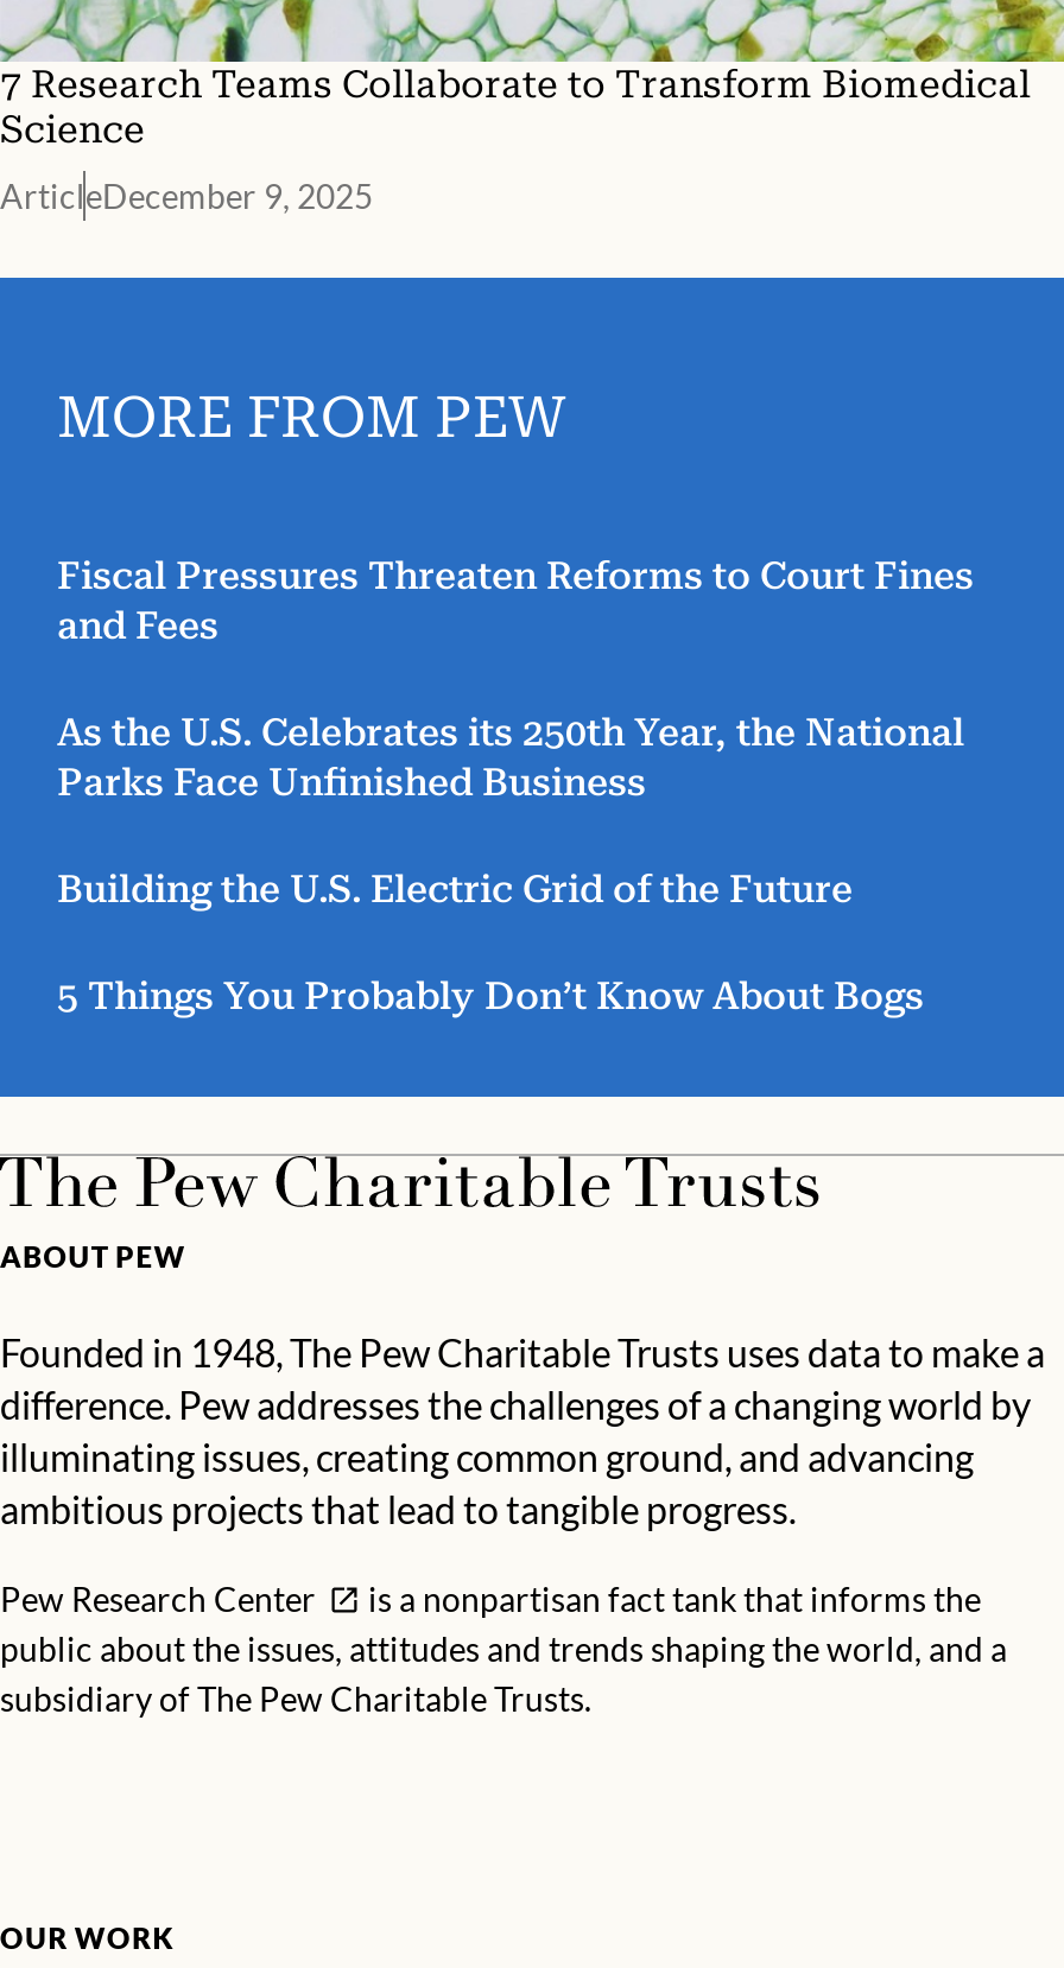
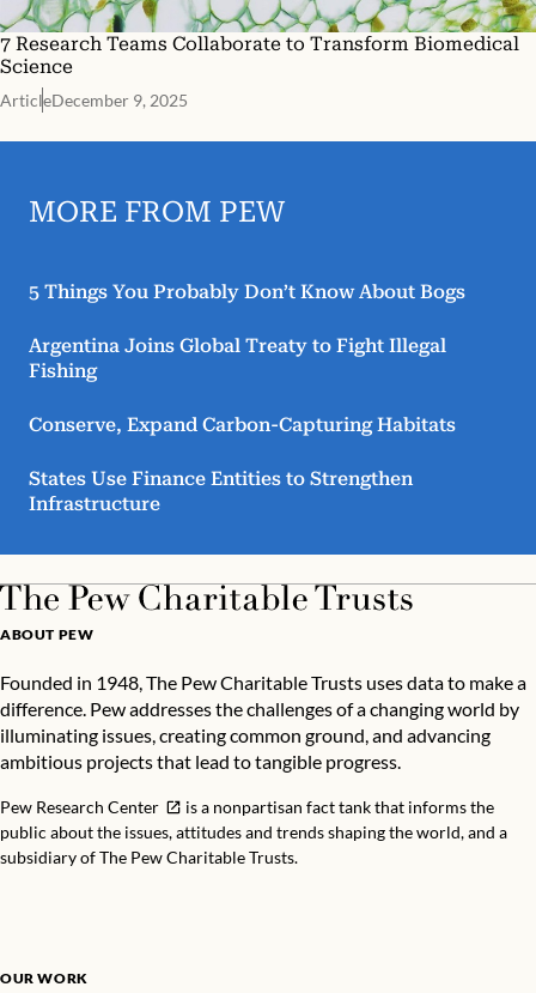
- Fiscal Pressures Threaten Reforms to Court Fines
- and Fees
- As the U.S. Celebrates its 250th Year, the National
- Parks Face Unfinished Business
- Building the U.S. Electric Grid of the Future

moved up: 5 Things You Probably Don’t Know About Bogs

+ Argentina Joins Global Treaty to Fight Illegal
+ Fishing
+ Conserve, Expand Carbon-Capturing Habitats
+ States Use Finance Entities to Strengthen
+ Infrastructure
